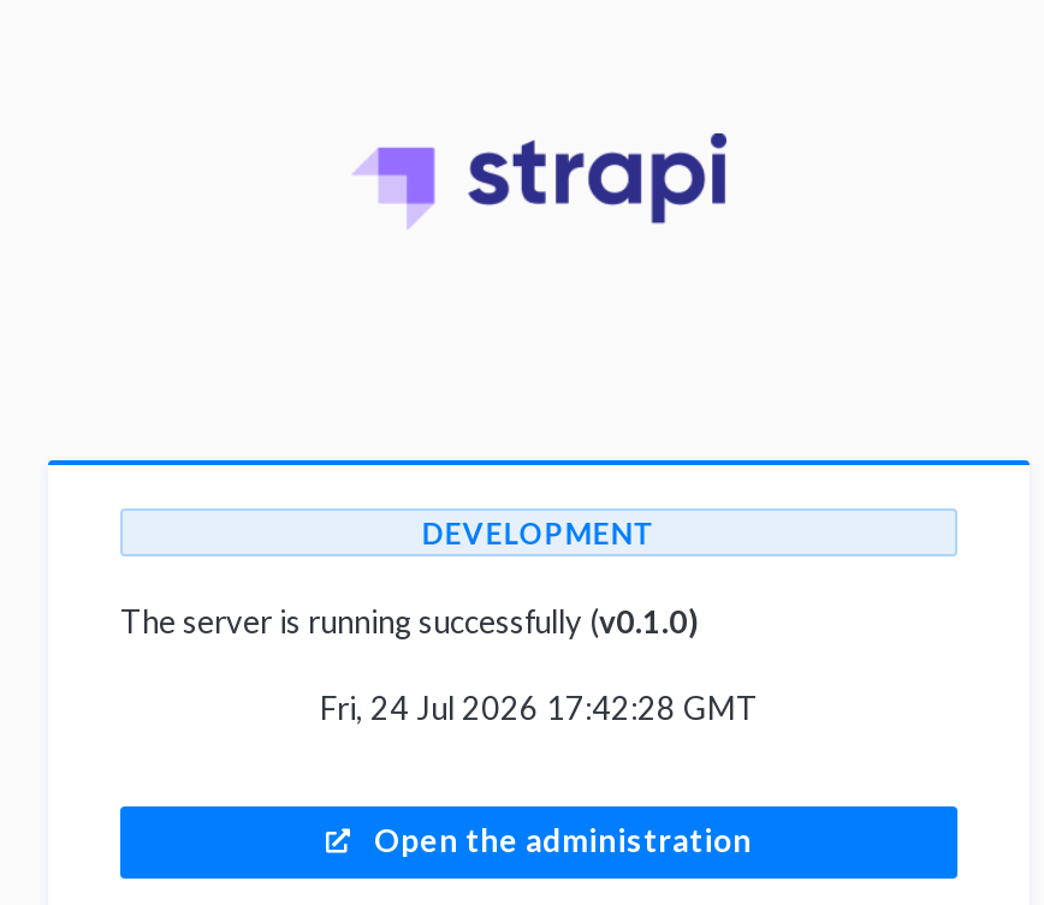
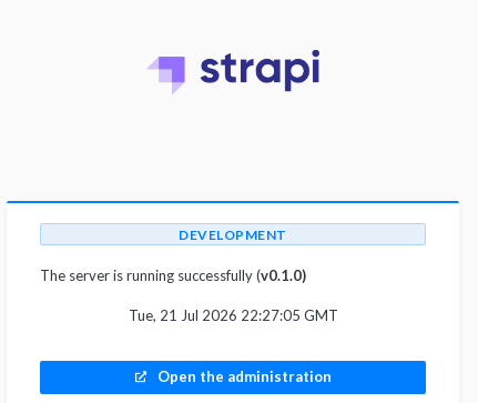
- Fri, 24 Jul 2026 17:42:28 GMT
+ Tue, 21 Jul 2026 22:27:05 GMT
